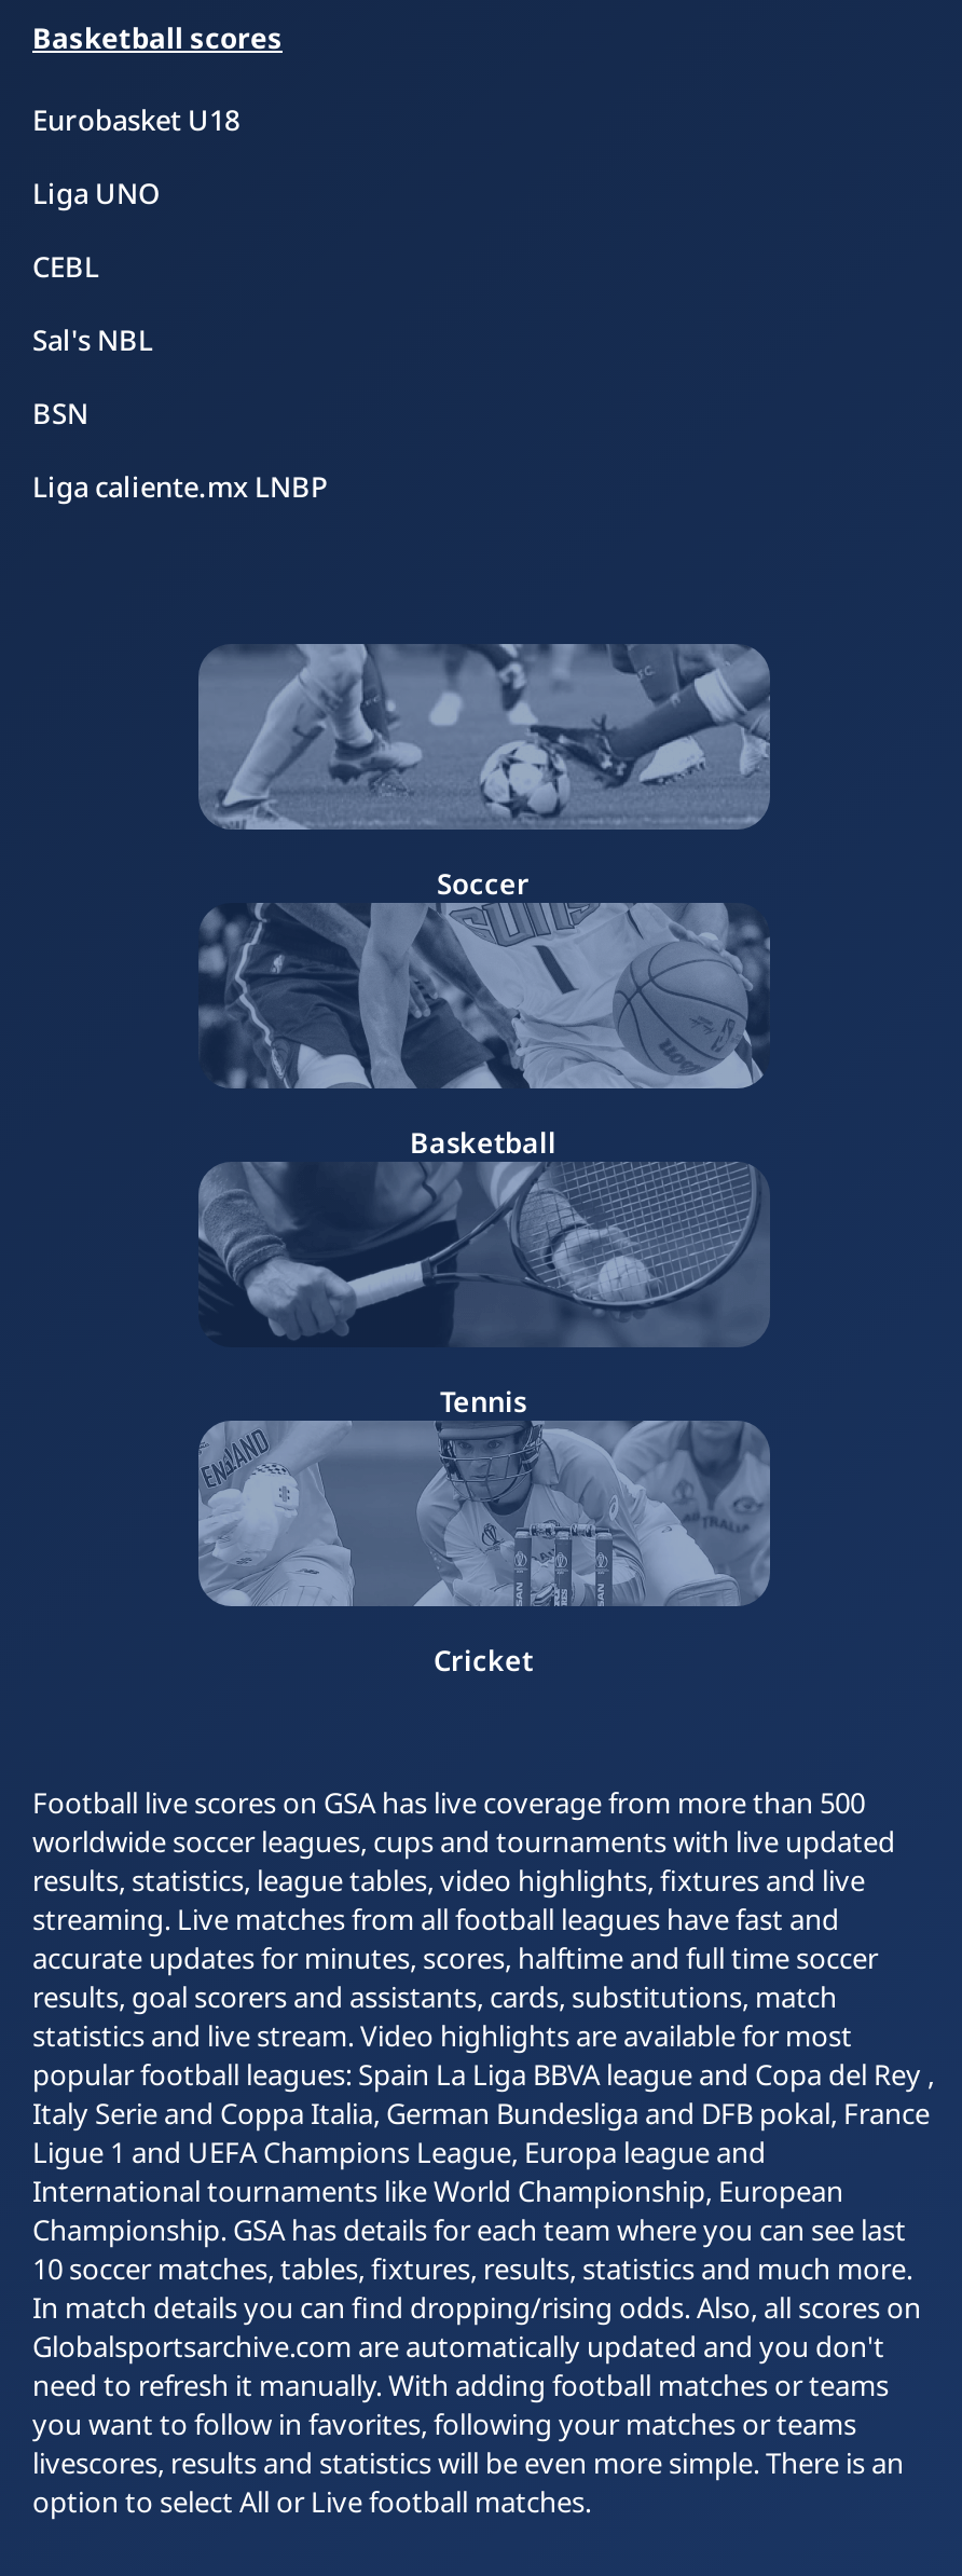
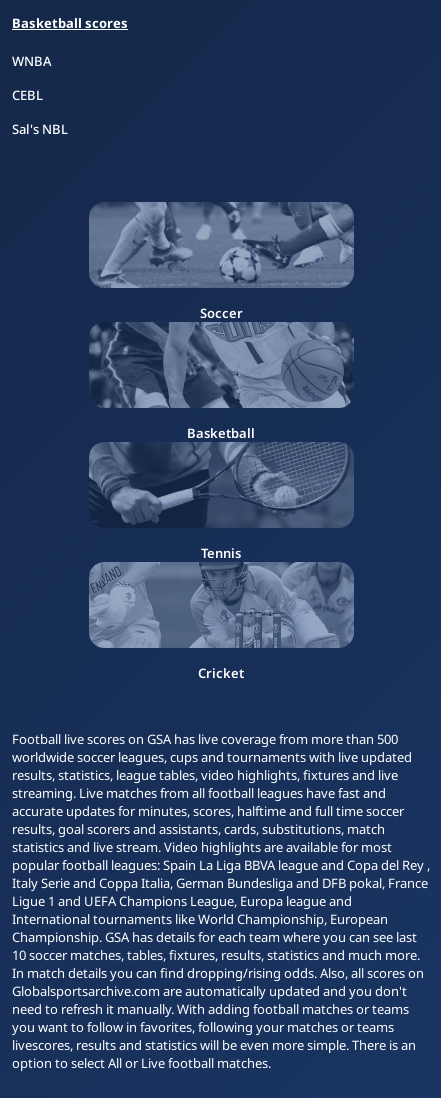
- Eurobasket U18
- Liga UNO
+ WNBA

- BSN
- Liga caliente.mx LNBP
